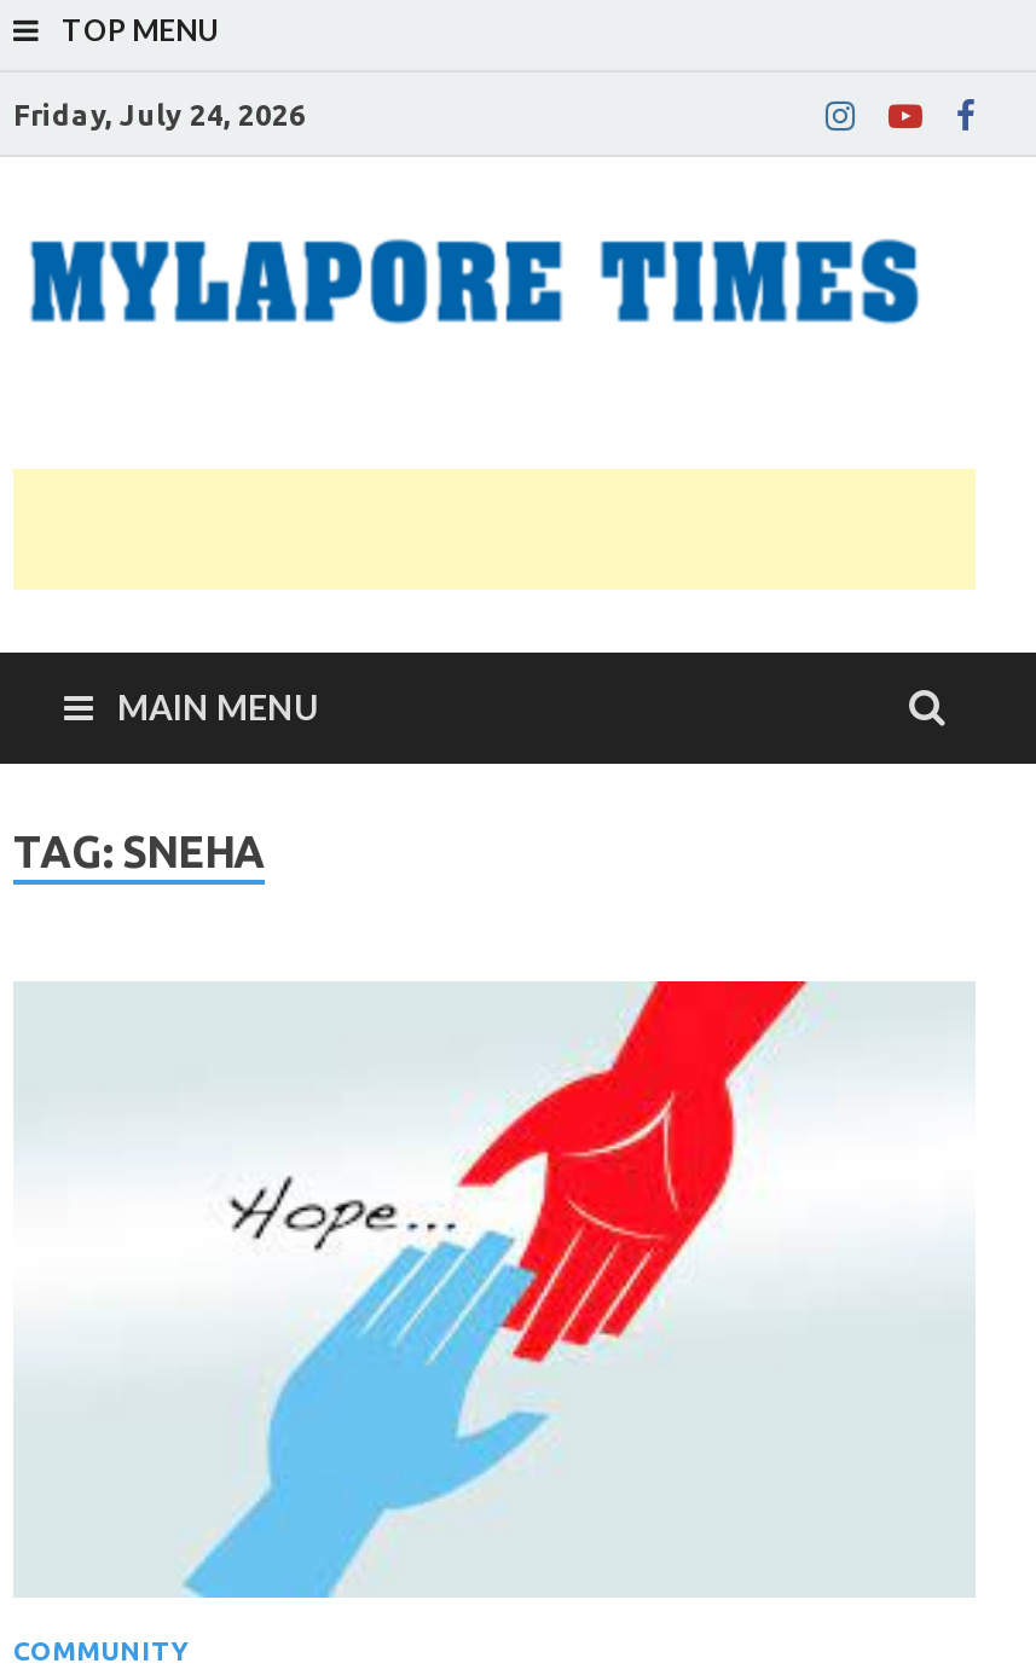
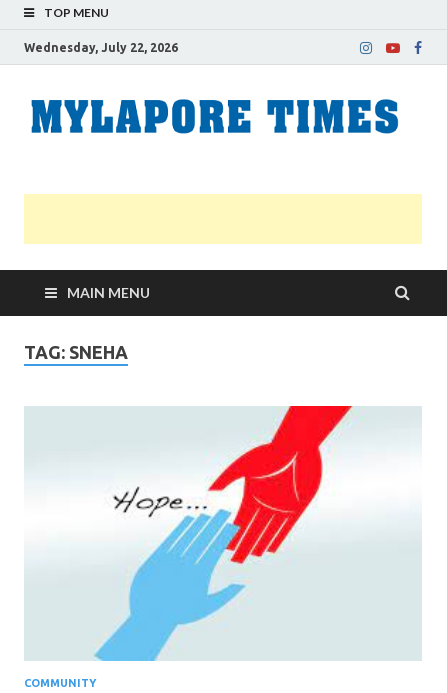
- Friday, July 24, 2026
+ Wednesday, July 22, 2026
